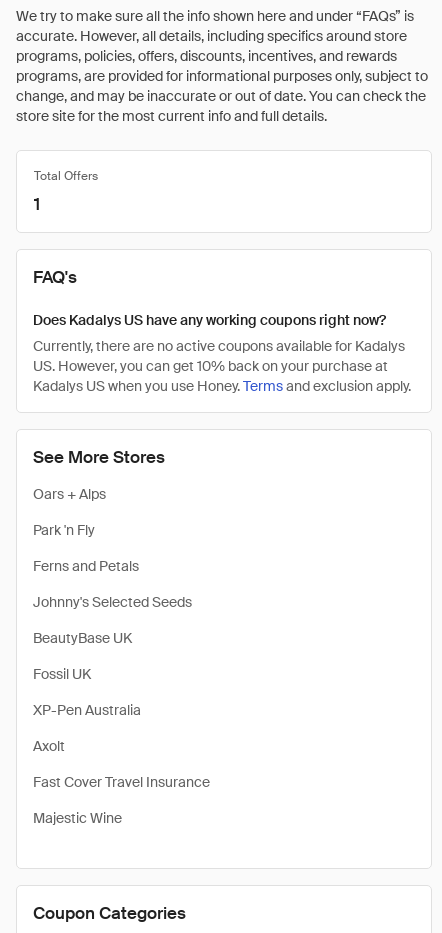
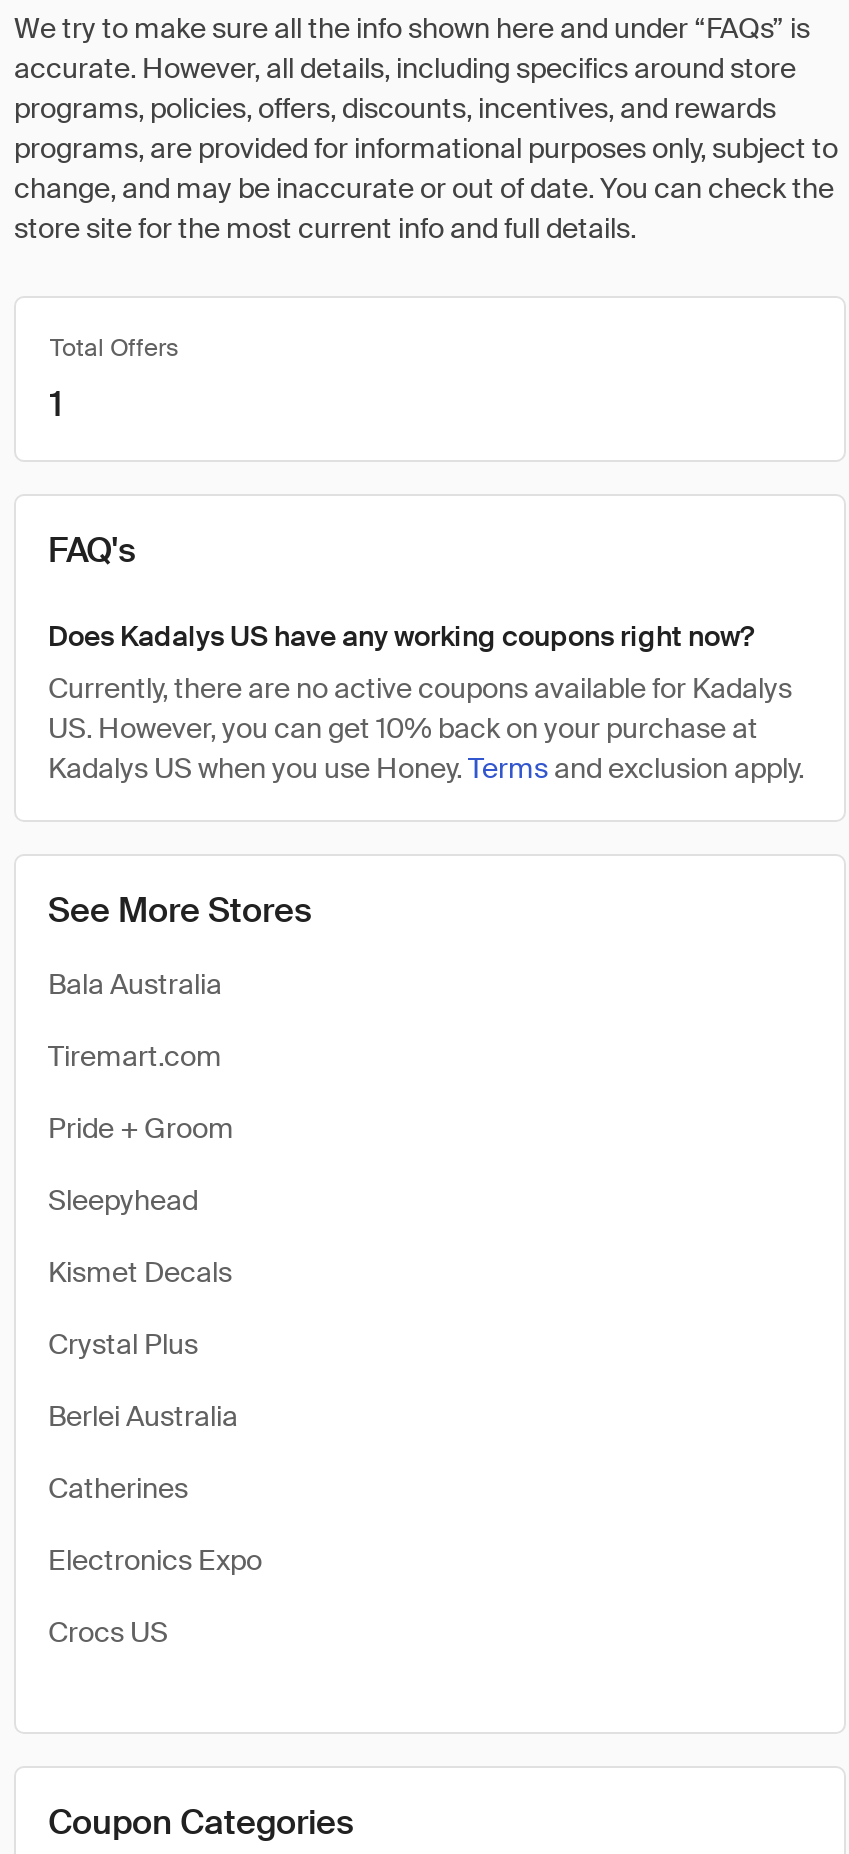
- Oars + Alps
+ Bala Australia

- Park 'n Fly
+ Tiremart.com

- Ferns and Petals
+ Pride + Groom

- Johnny's Selected Seeds
+ Sleepyhead

- BeautyBase UK
+ Kismet Decals

- Fossil UK
+ Crystal Plus

- XP-Pen Australia
+ Berlei Australia

- Axolt
+ Catherines

- Fast Cover Travel Insurance
+ Electronics Expo

- Majestic Wine
+ Crocs US
